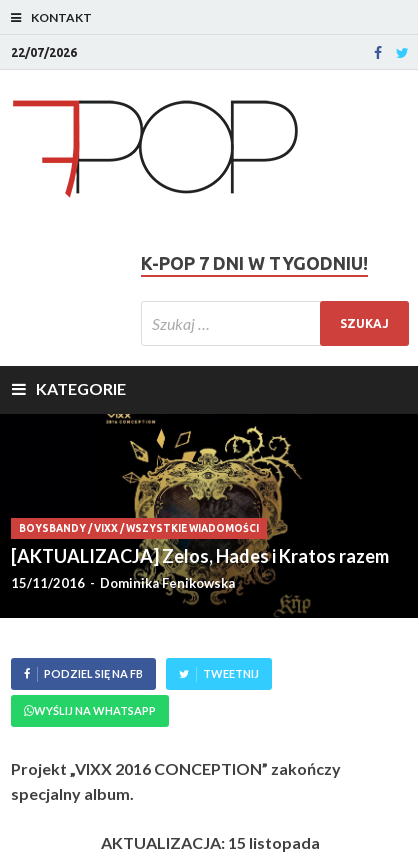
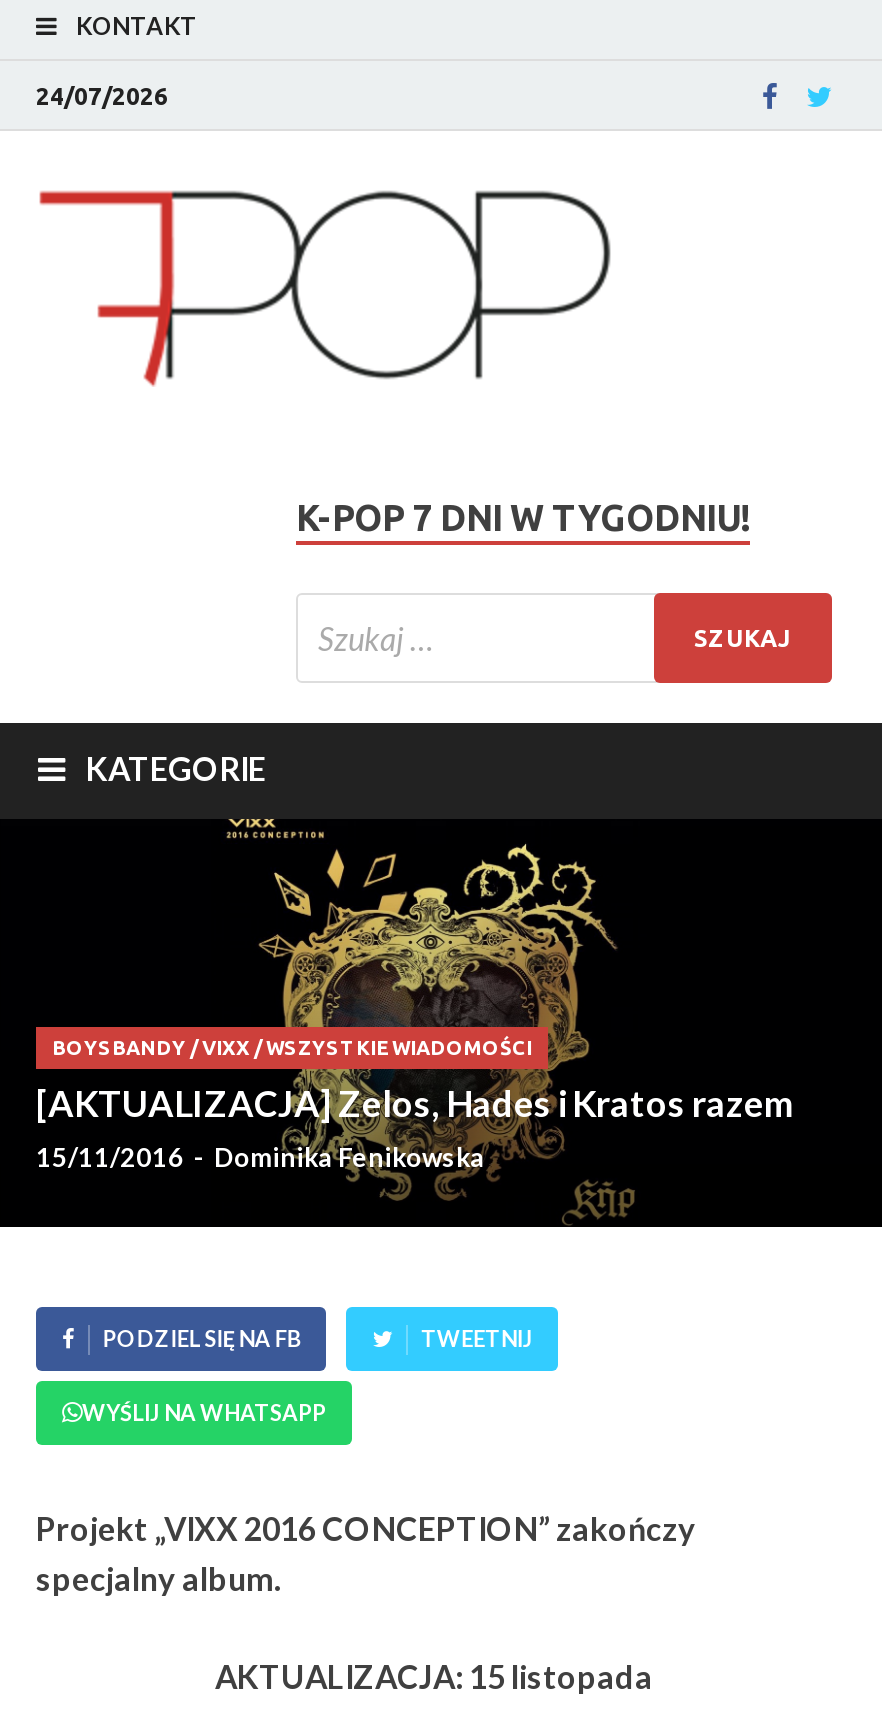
- 22/07/2026
+ 24/07/2026
